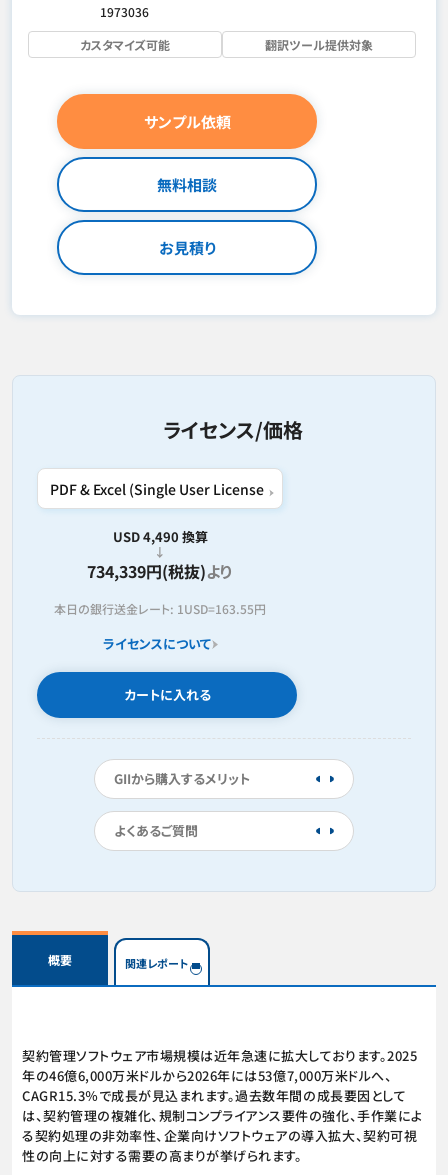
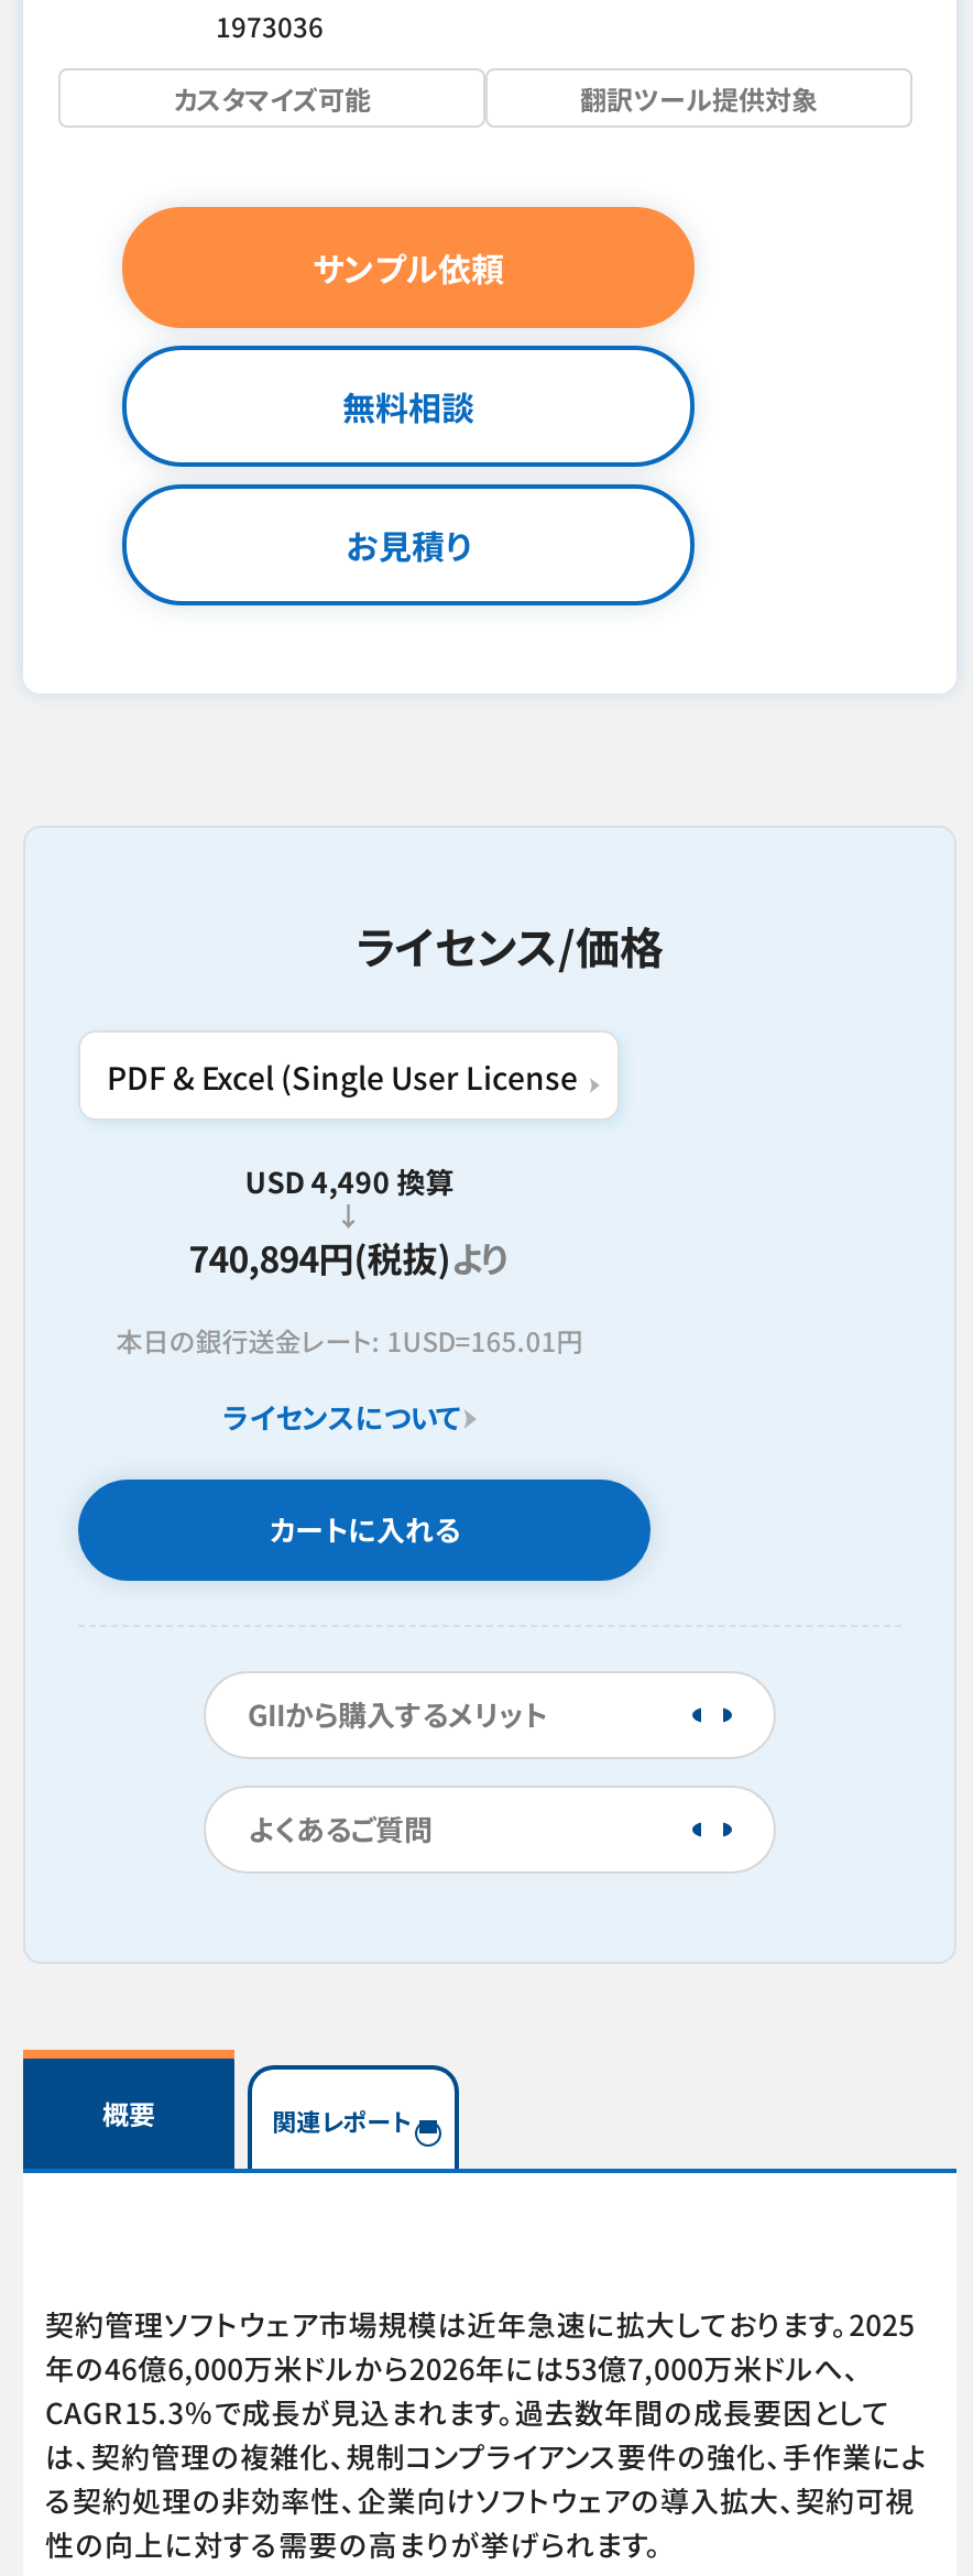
- 734,339円(税抜)より
+ 740,894円(税抜)より

- 本日の銀行送金レート: 1USD=163.55円
+ 本日の銀行送金レート: 1USD=165.01円
